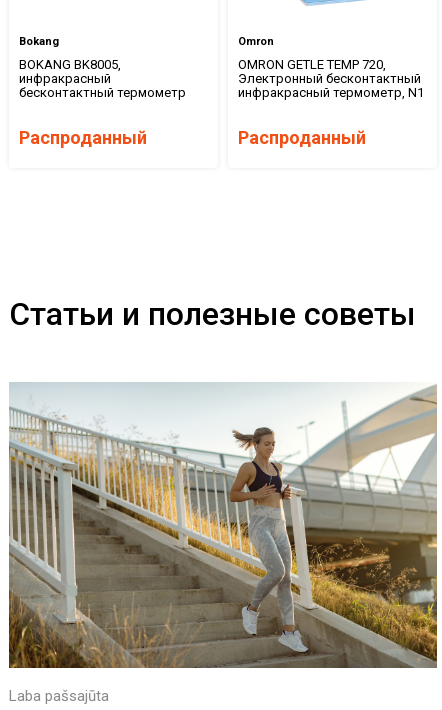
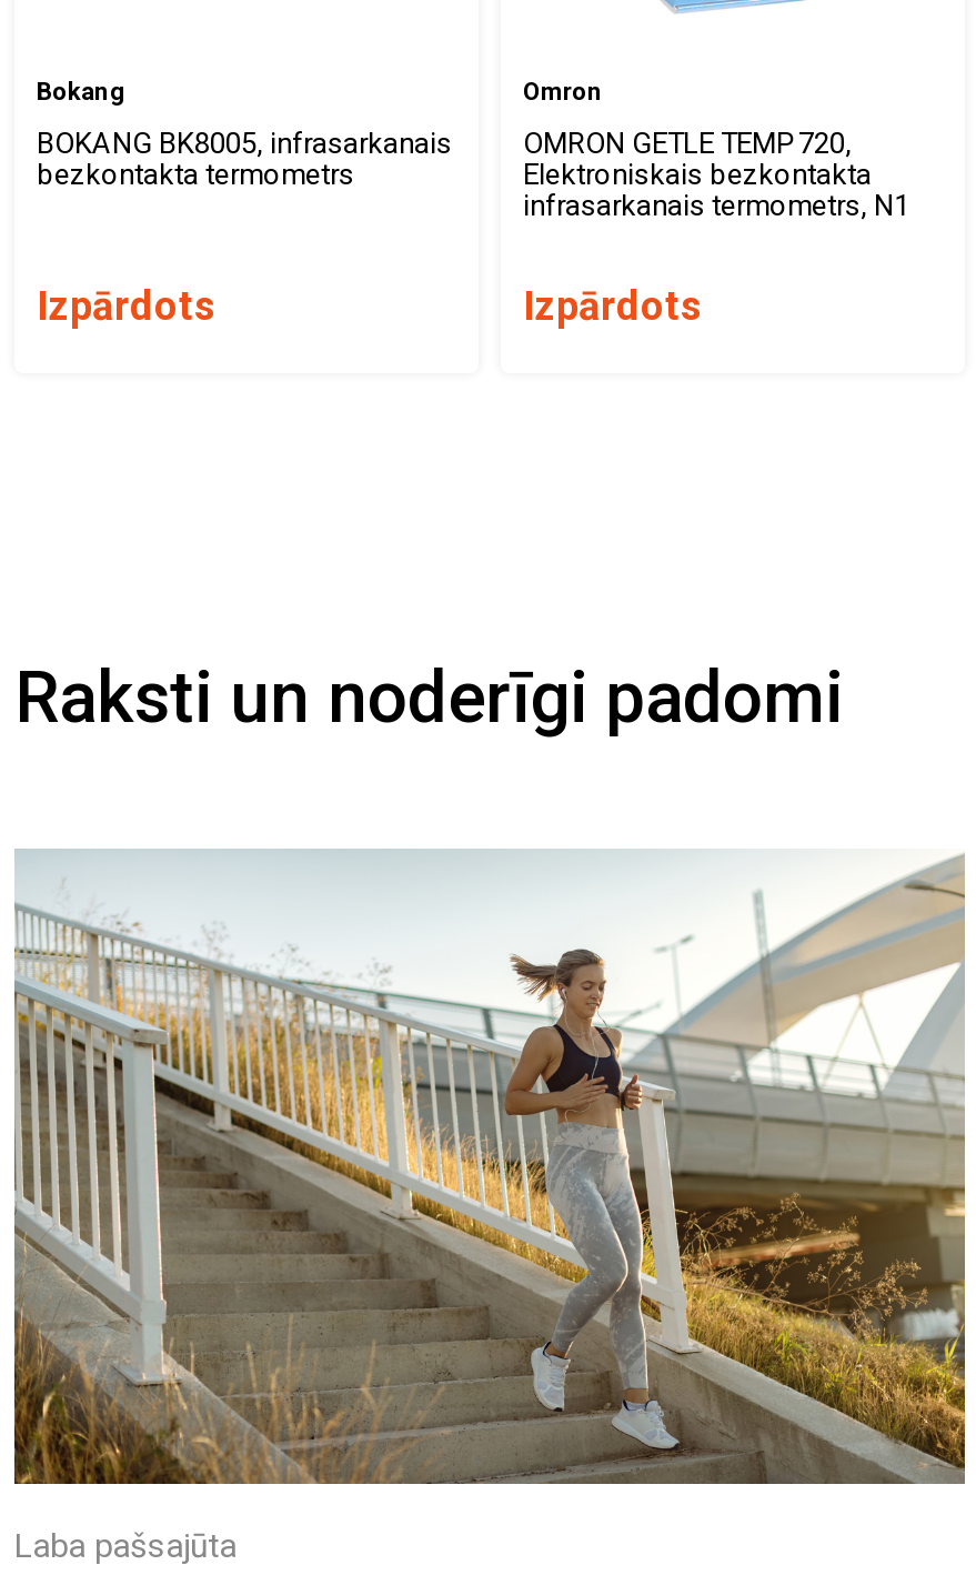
- BOKANG BK8005,
- инфракрасный
- бесконтактный термометр
+ BOKANG BK8005, infrasarkanais
+ bezkontakta termometrs

- Электронный бесконтактный
- инфракрасный термометр, N1
+ Elektroniskais bezkontakta
+ infrasarkanais termometrs, N1

- Распроданный
+ Izpārdots

- Распроданный
+ Izpārdots

- Статьи и полезные советы
+ Raksti un noderīgi padomi
